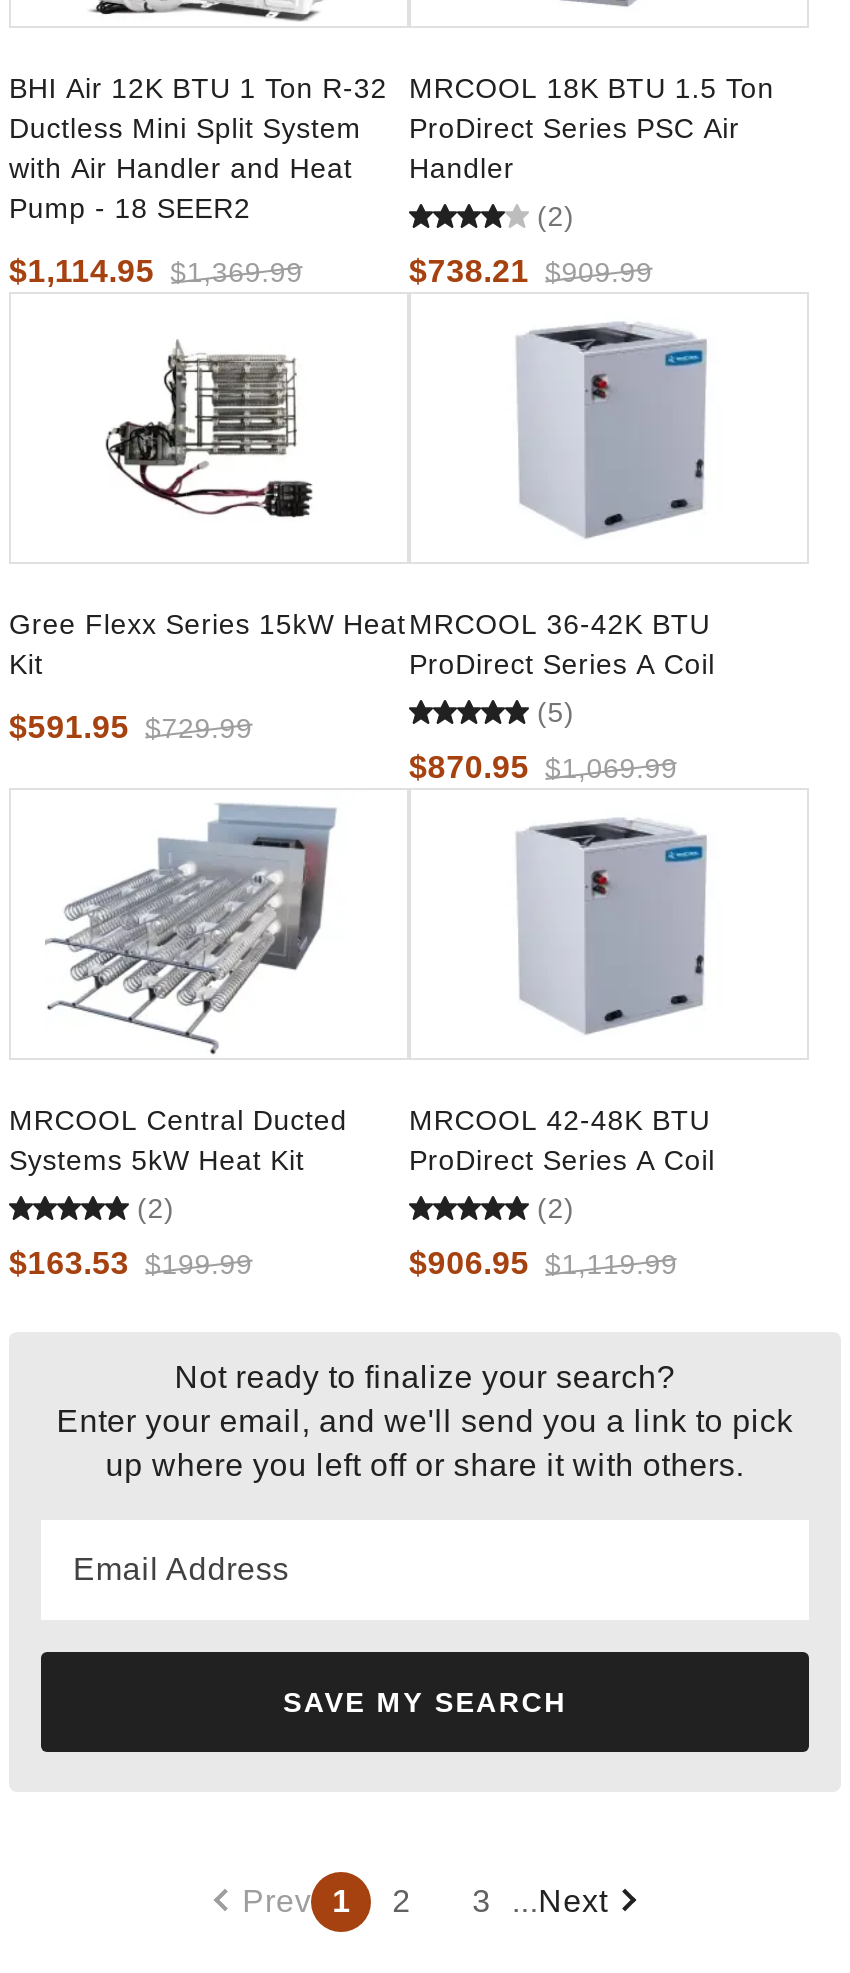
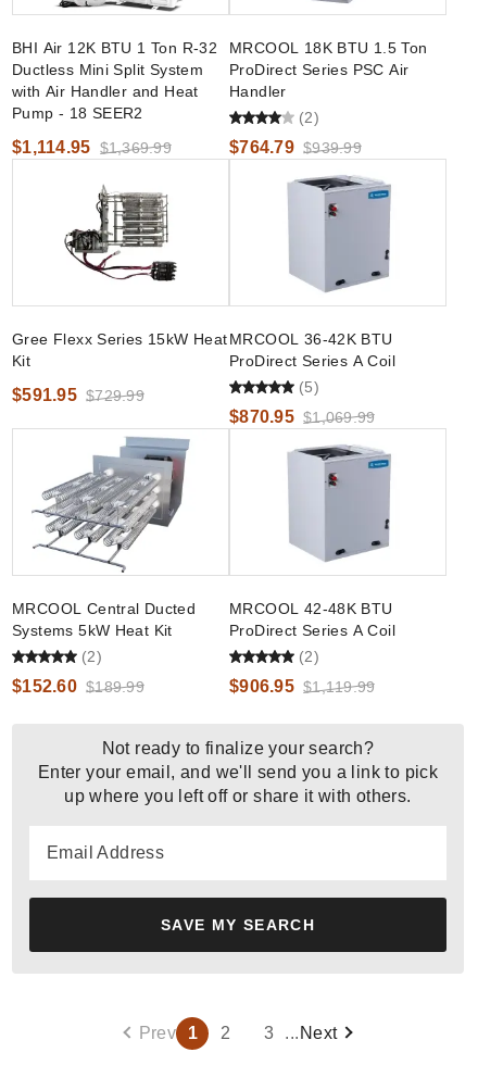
- $738.21 $909.99
+ $764.79 $939.99

- $163.53 $199.99
+ $152.60 $189.99
